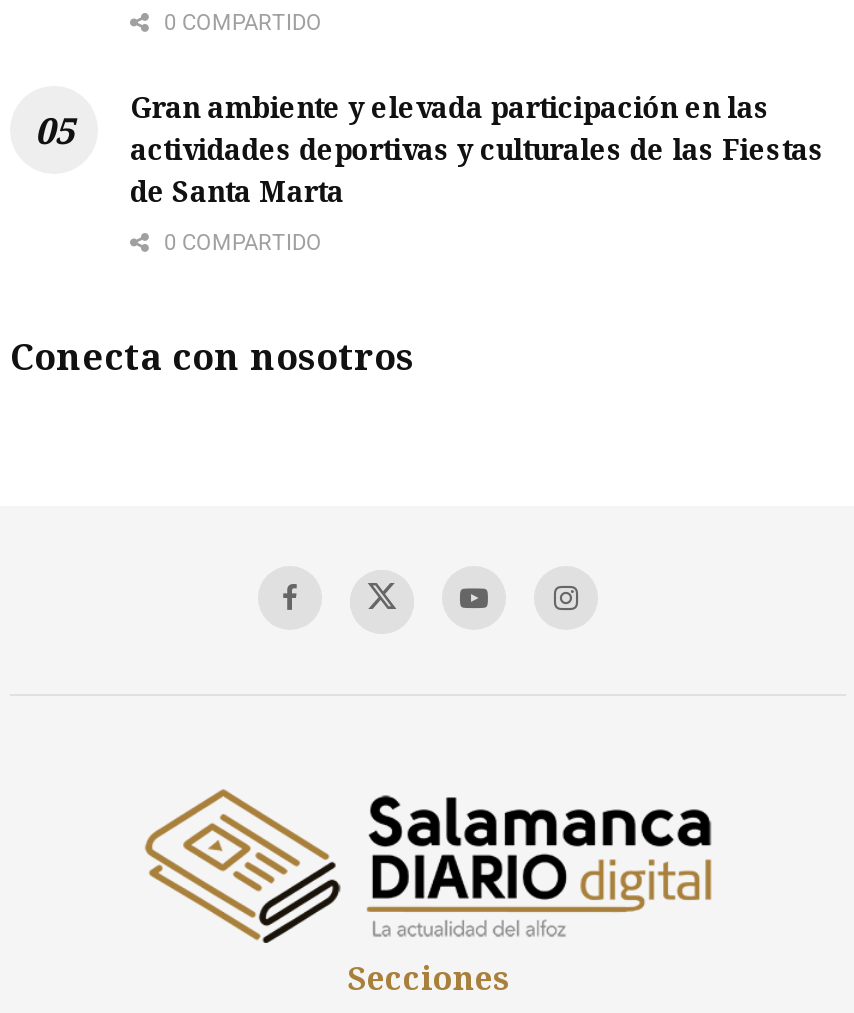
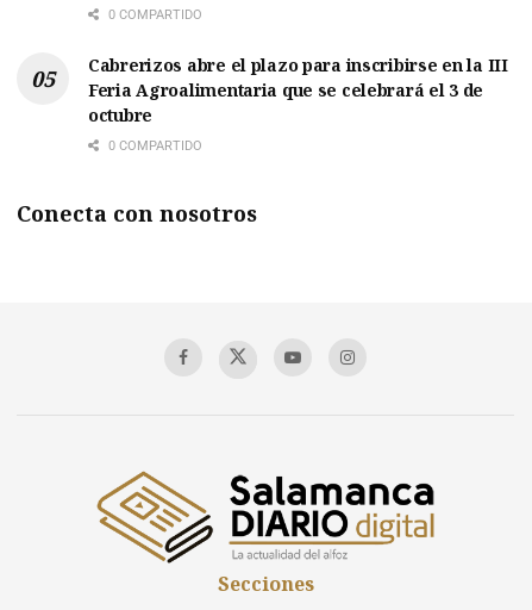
- Gran ambiente y elevada participación en las
- actividades deportivas y culturales de las Fiestas
- de Santa Marta
+ Cabrerizos abre el plazo para inscribirse en la III
+ Feria Agroalimentaria que se celebrará el 3 de
+ octubre
